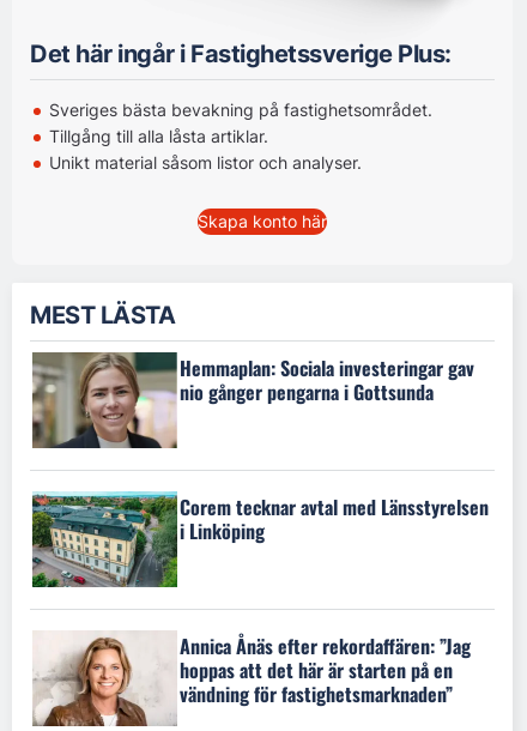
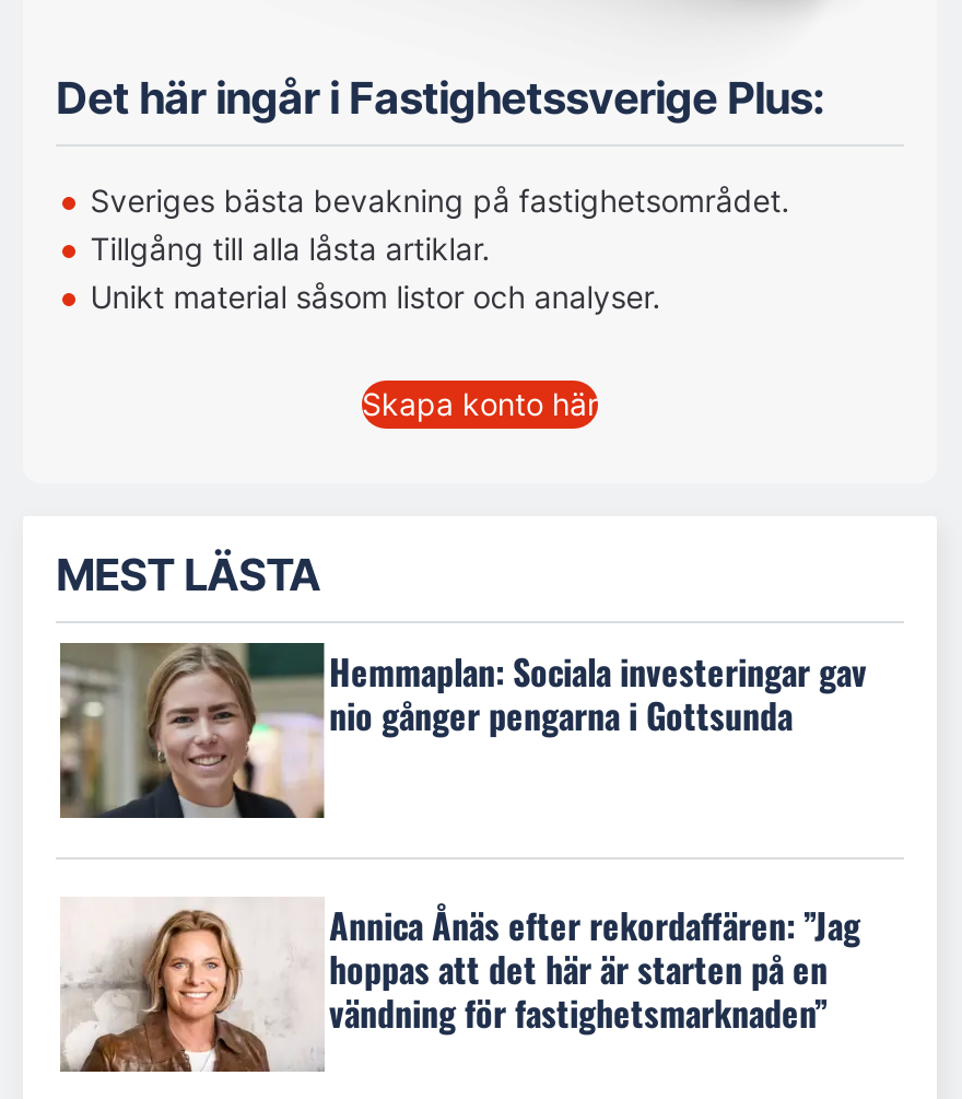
- [image]
- Corem tecknar avtal med Länsstyrelsen
- i Linköping
